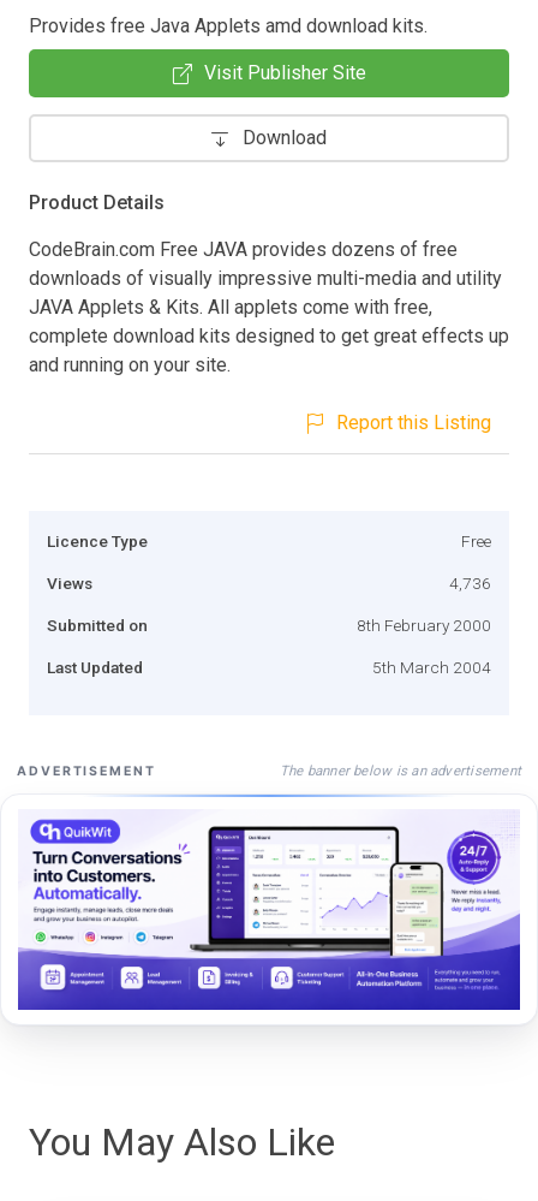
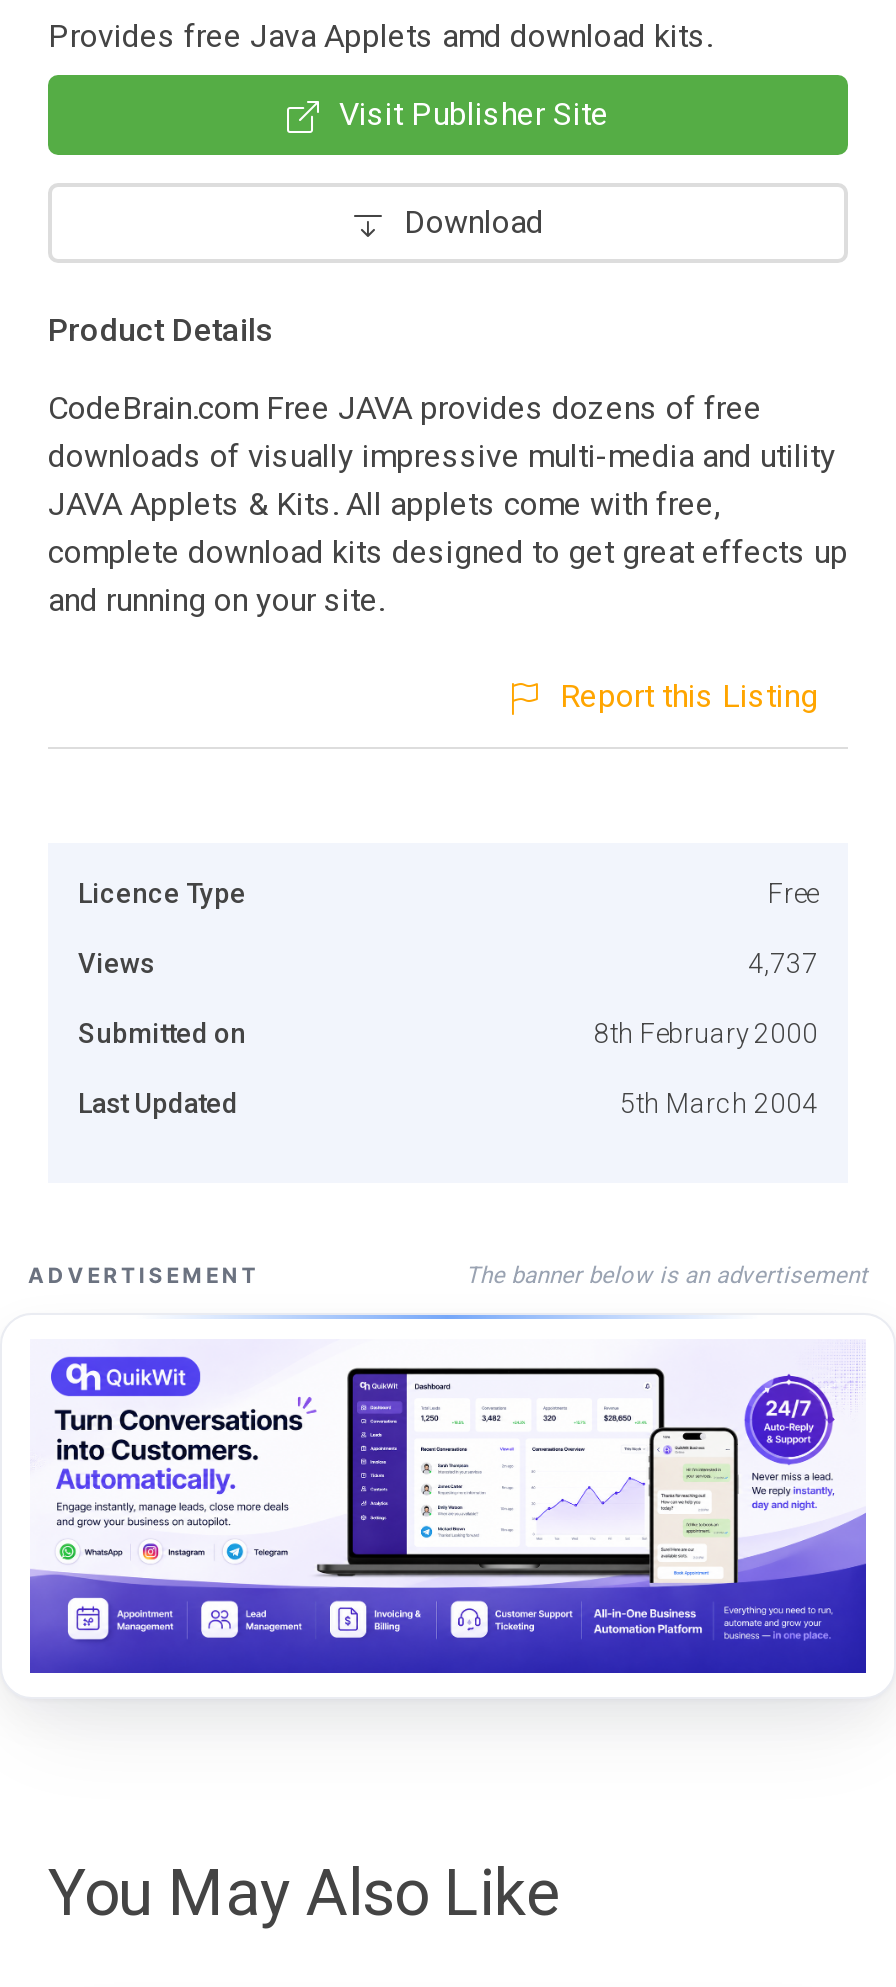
- 4,736
+ 4,737
